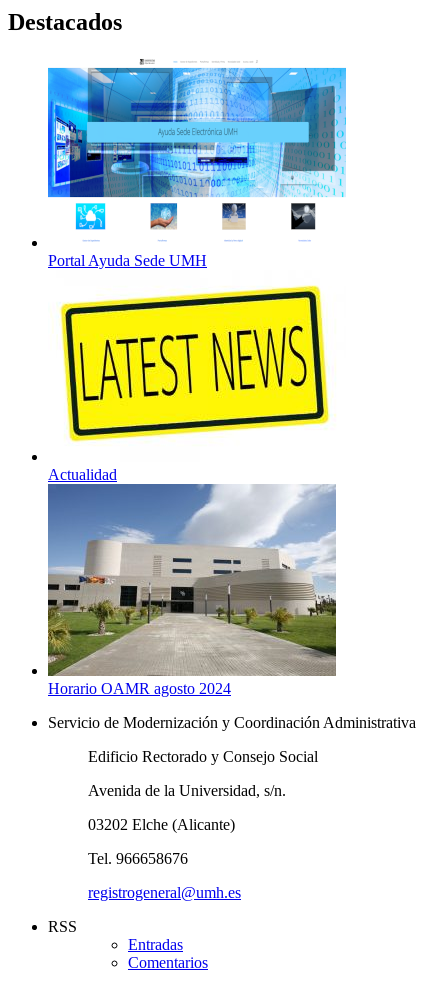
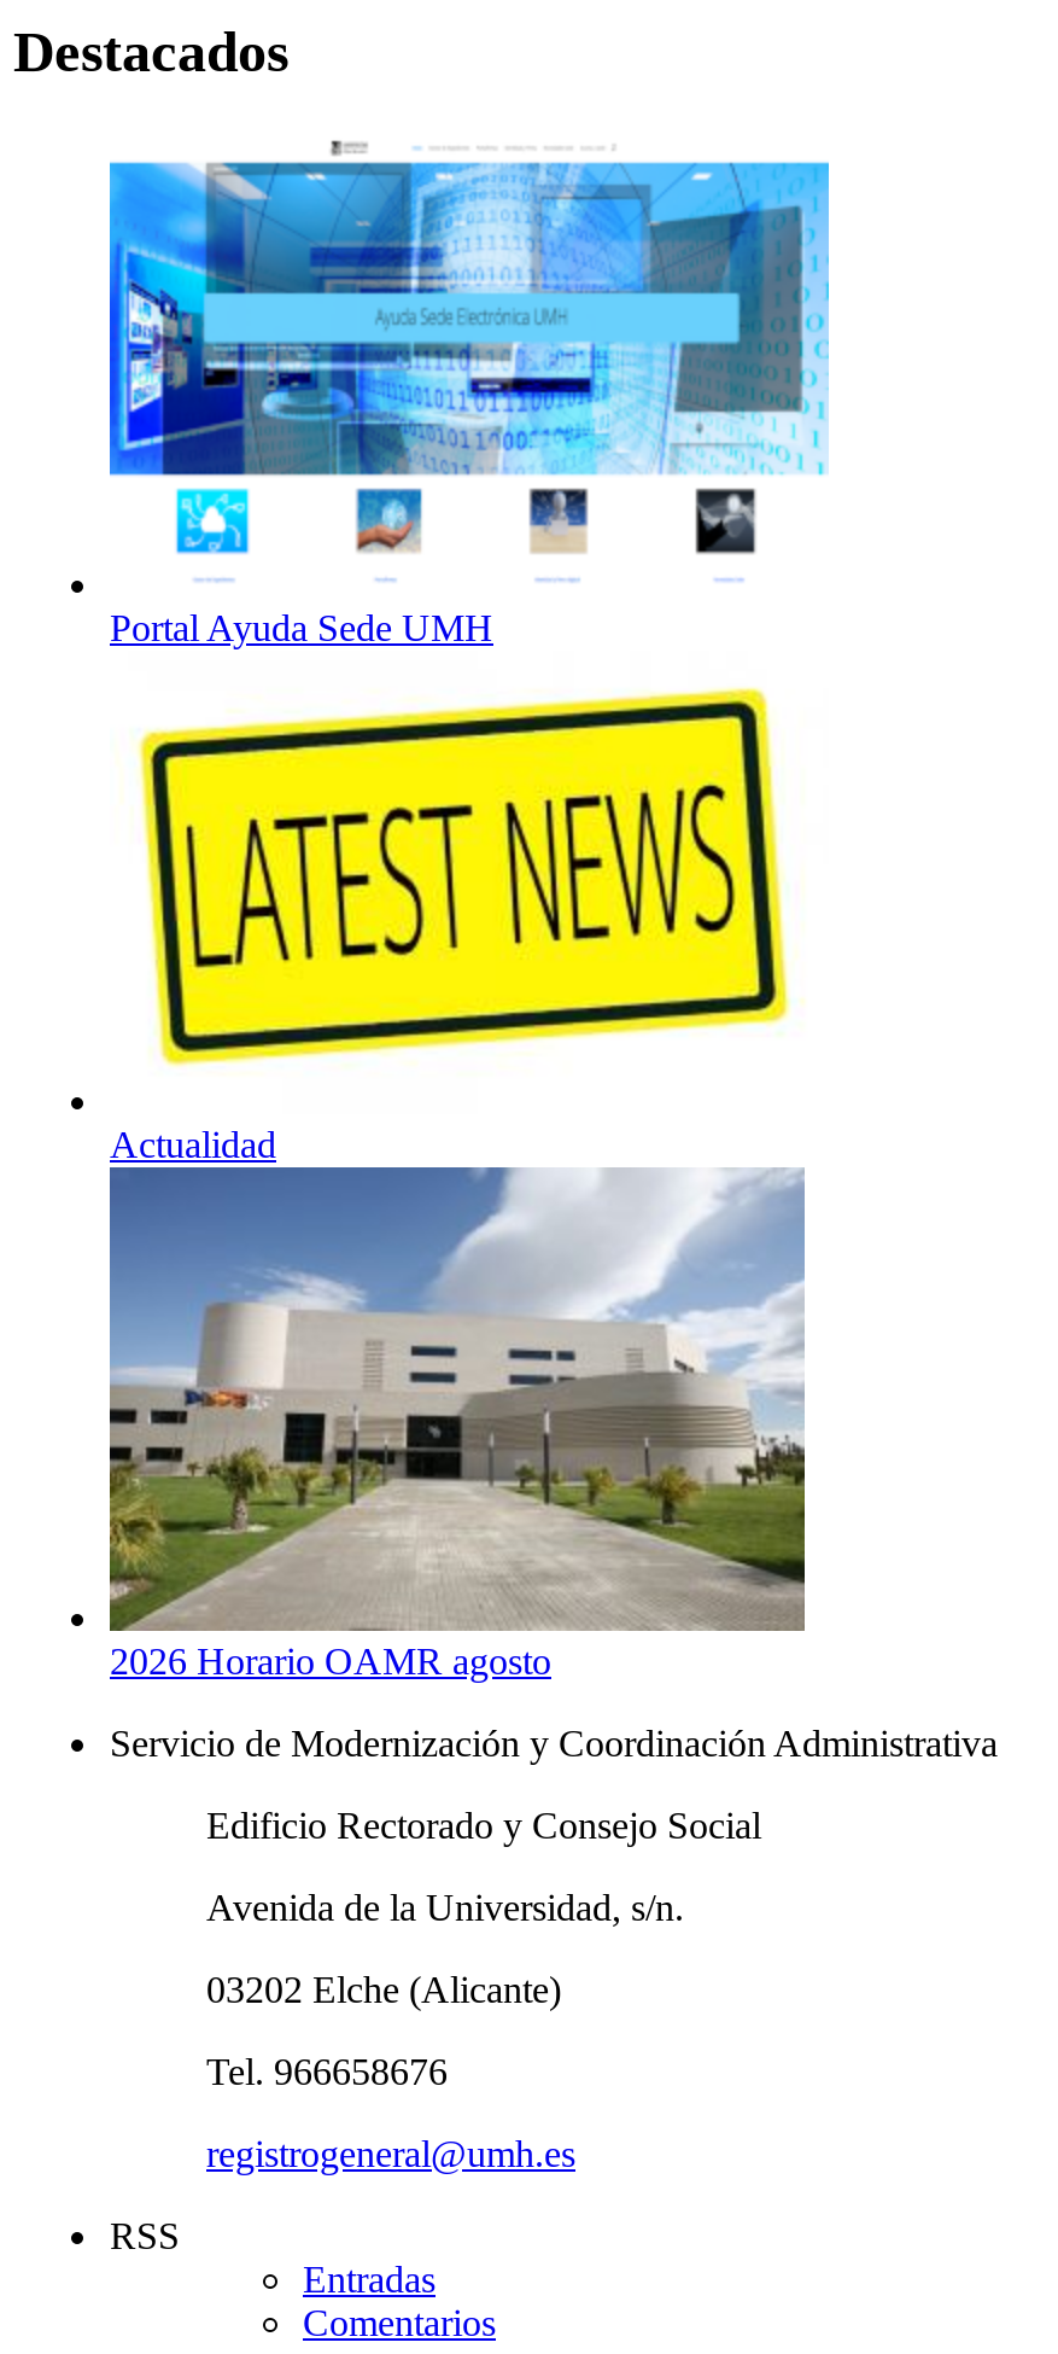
- Horario OAMR agosto 2024
+ 2026 Horario OAMR agosto
